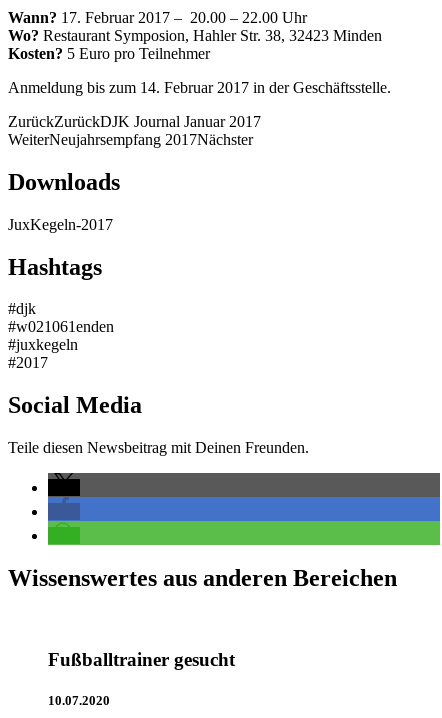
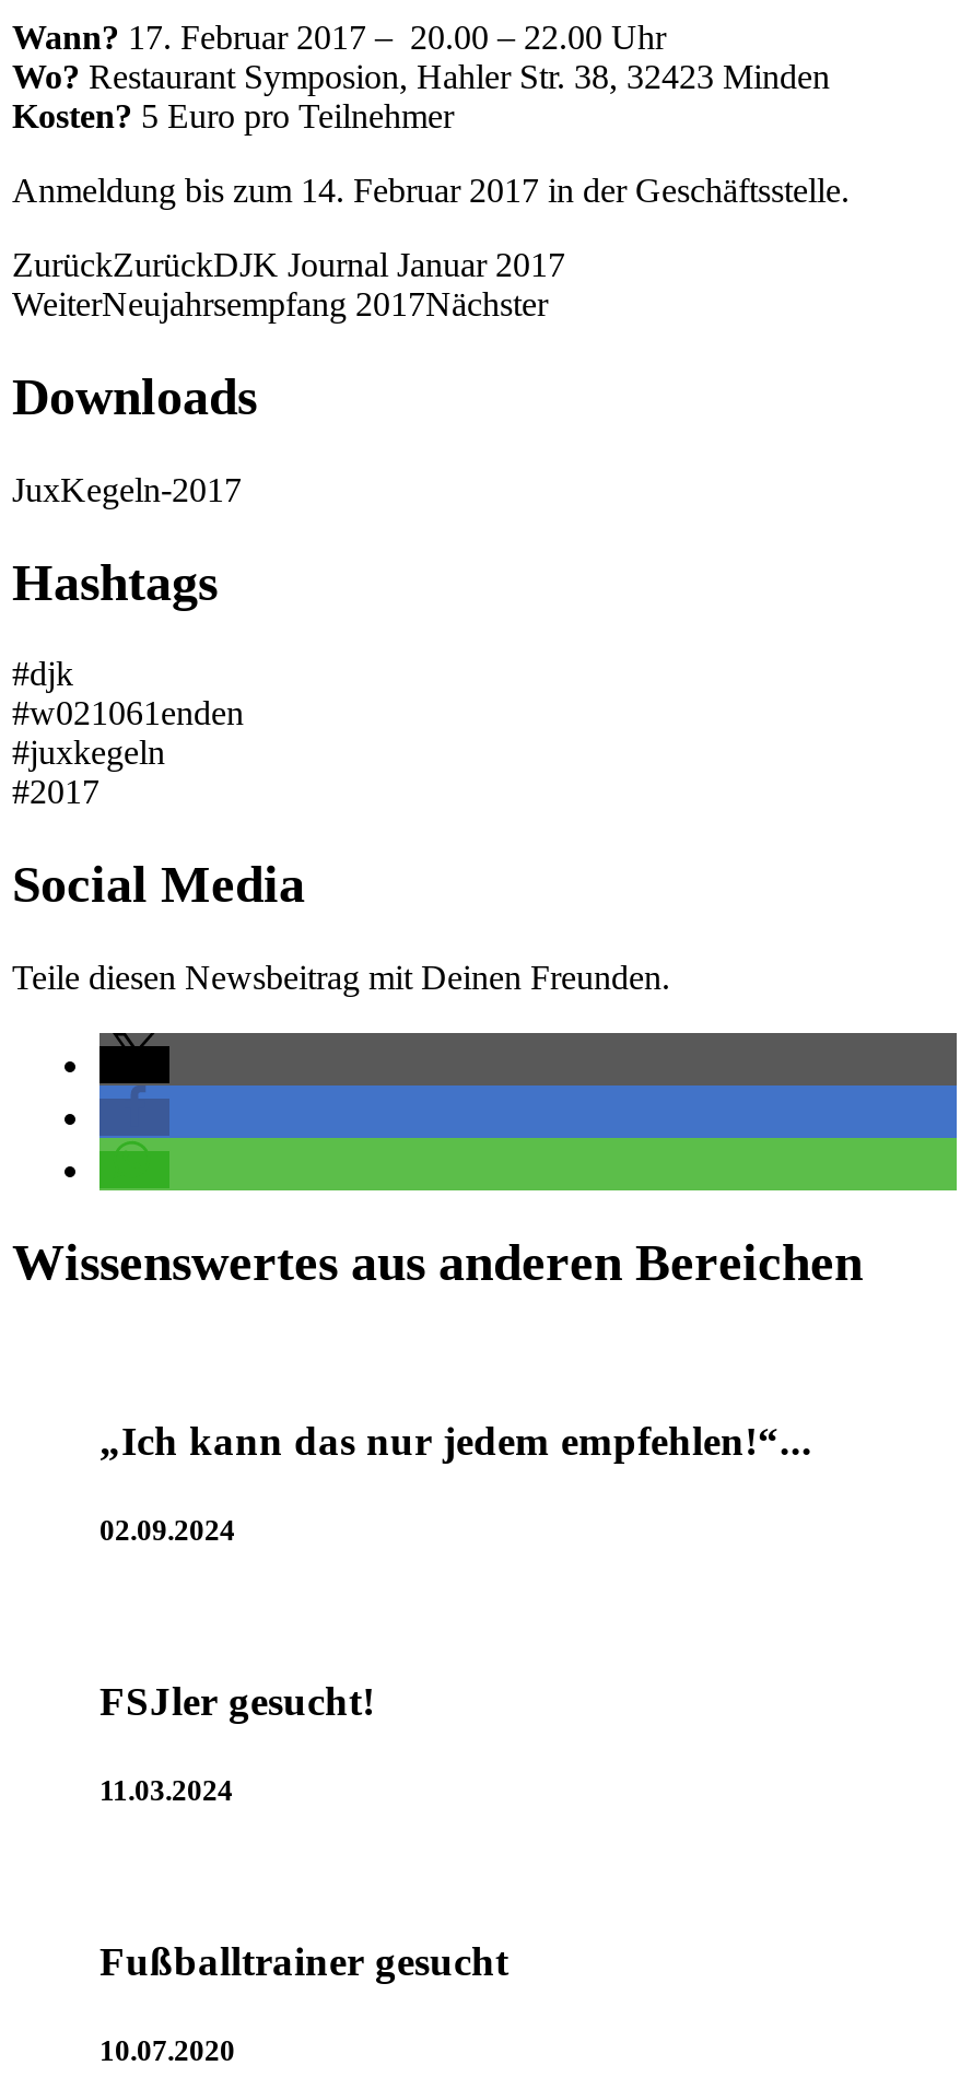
+ „Ich kann das nur jedem empfehlen!“...
+ 02.09.2024

+ FSJler gesucht!
+ 11.03.2024
